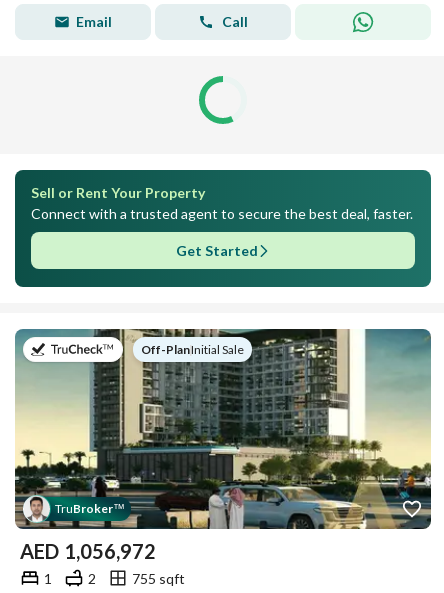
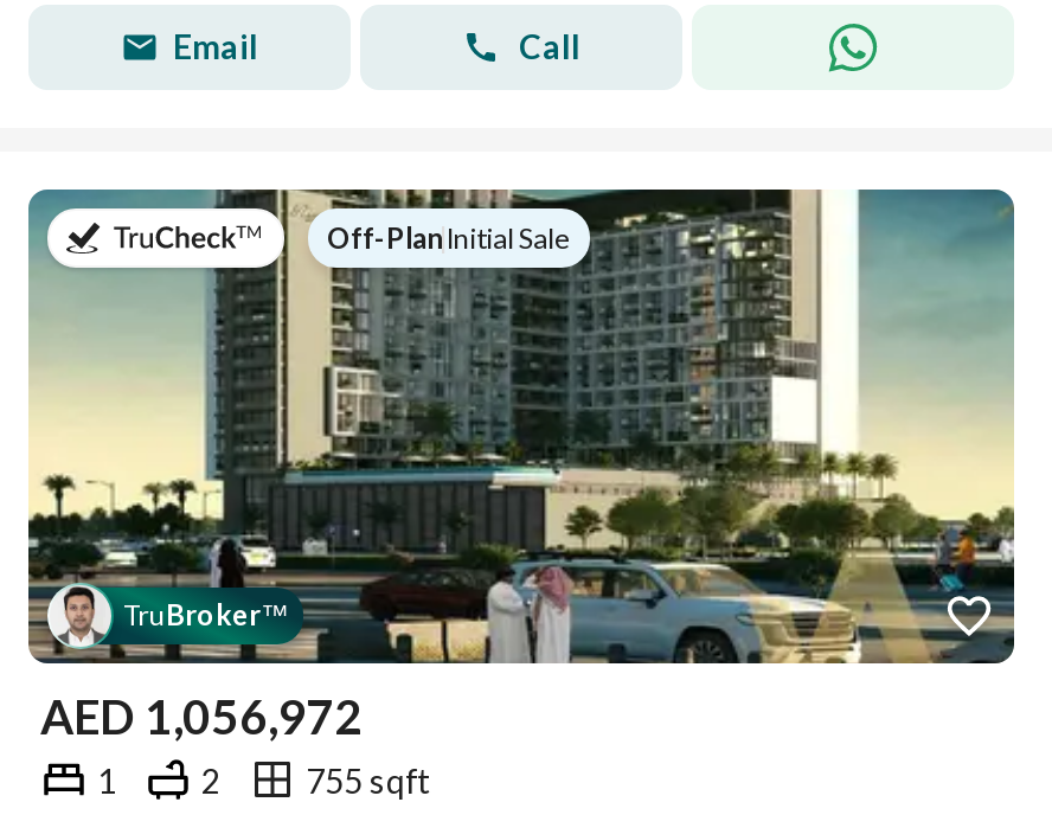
- [image]

- [image]
- Sell or Rent Your Property
- Connect with a trusted agent to secure the best deal, faster.
- Get Started
